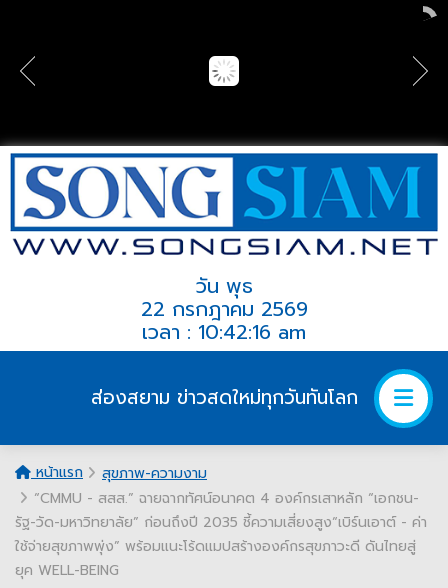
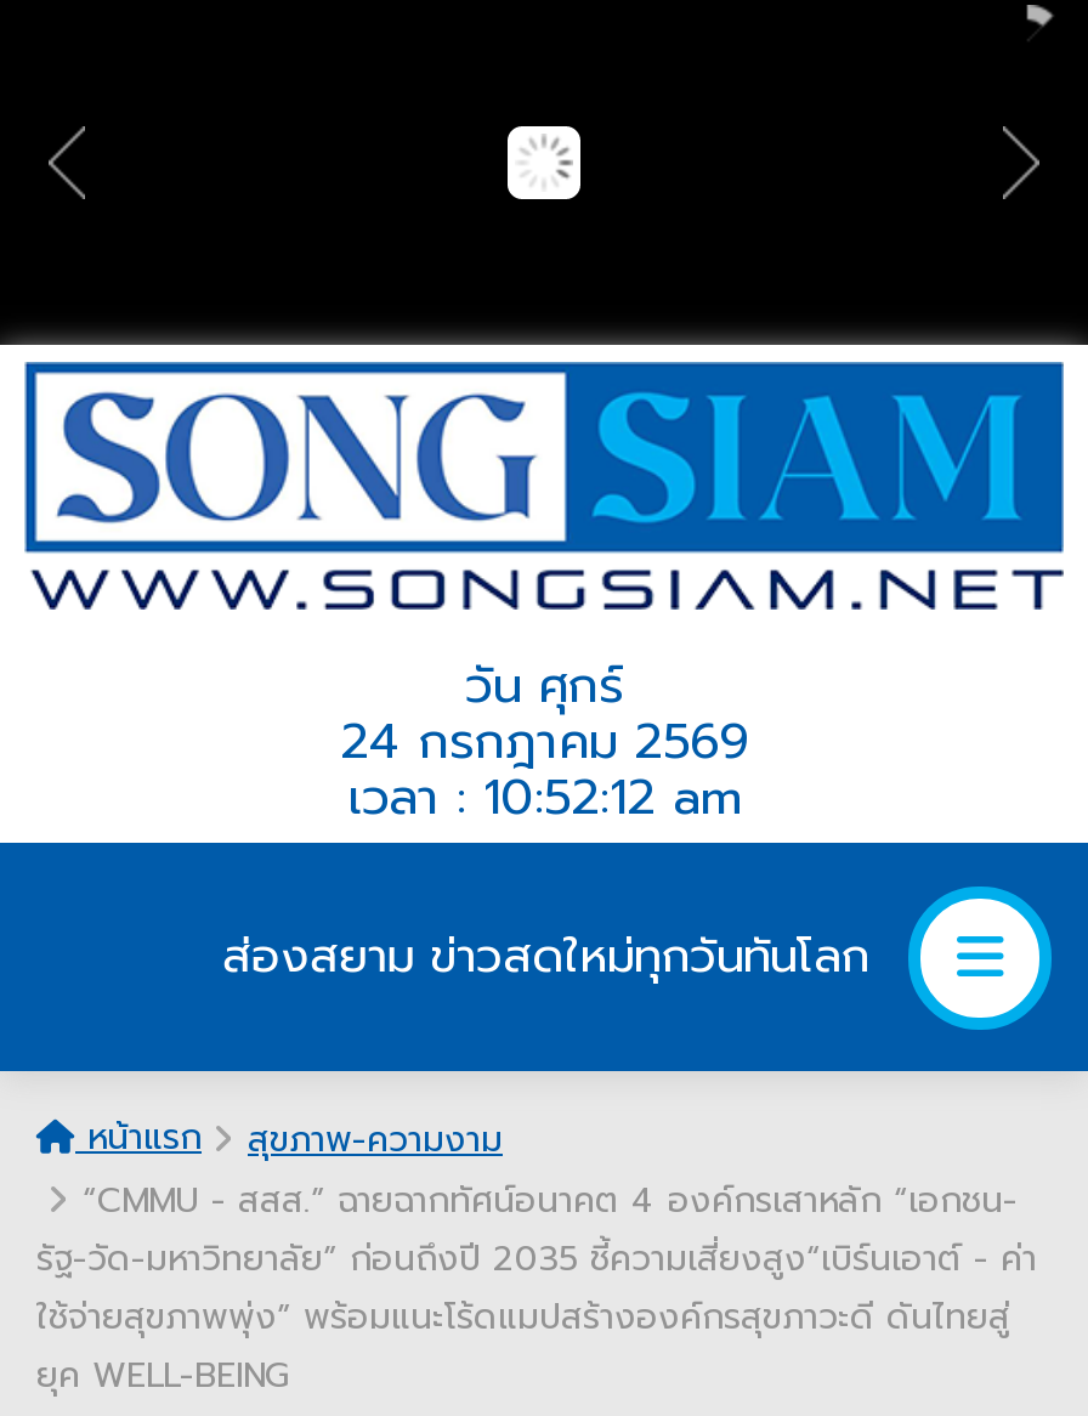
- วัน พุธ
- 22 กรกฎาคม 2569
- เวลา : 10:42:16 am
+ วัน ศุกร์
+ 24 กรกฎาคม 2569
+ เวลา : 10:52:12 am
